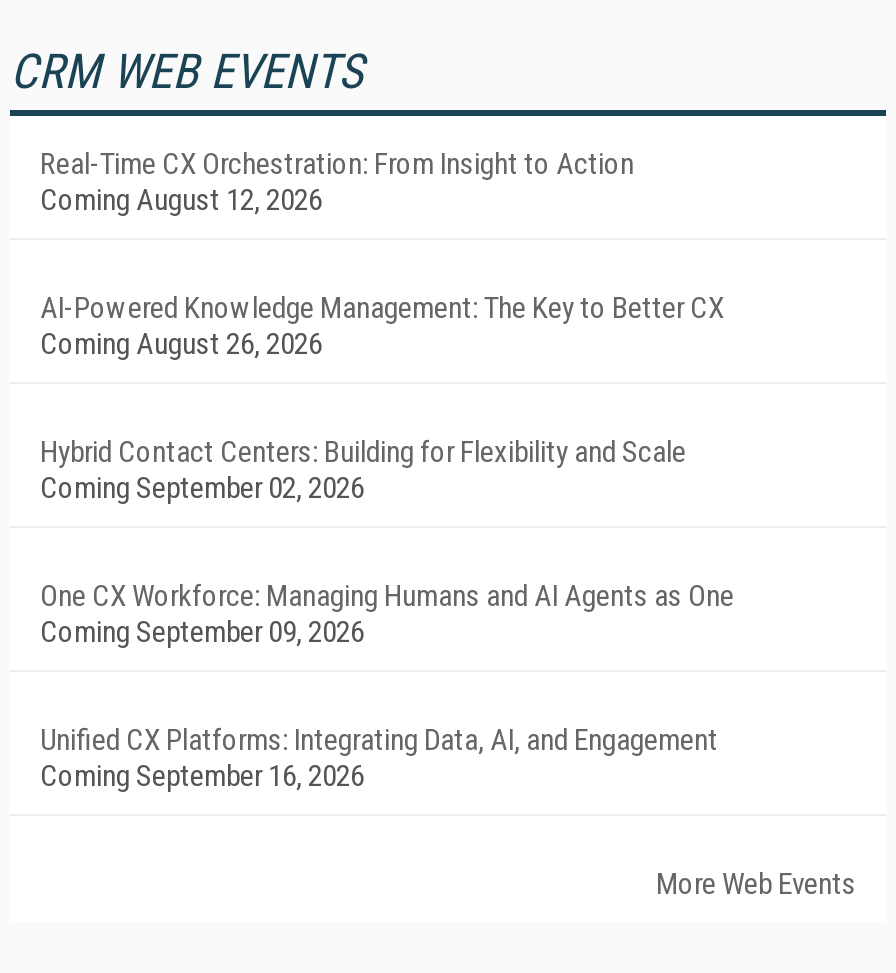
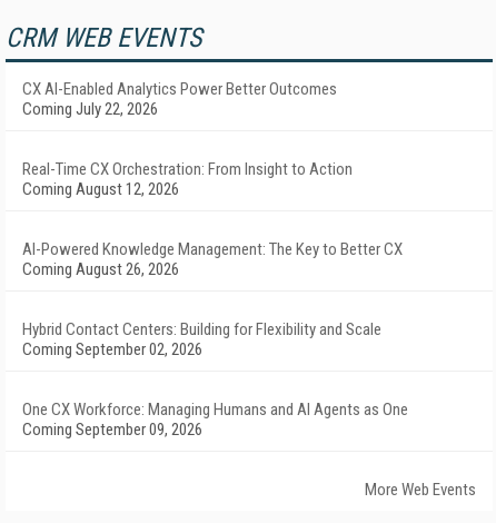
+ CX AI-Enabled Analytics Power Better Outcomes
+ Coming July 22, 2026

moved down: Real-Time CX Orchestration: From Insight to Action | Coming August 12, 2026 | AI-Powered Knowledge Management: The Key to Better CX | Coming August 26, 2026 | Hybrid Contact Centers: Building for Flexibility and Scale | Coming September 02, 2026 | One CX Workforce: Managing Humans and AI Agents as One | Coming September 09, 2026

- Unified CX Platforms: Integrating Data, AI, and Engagement
- Coming September 16, 2026
